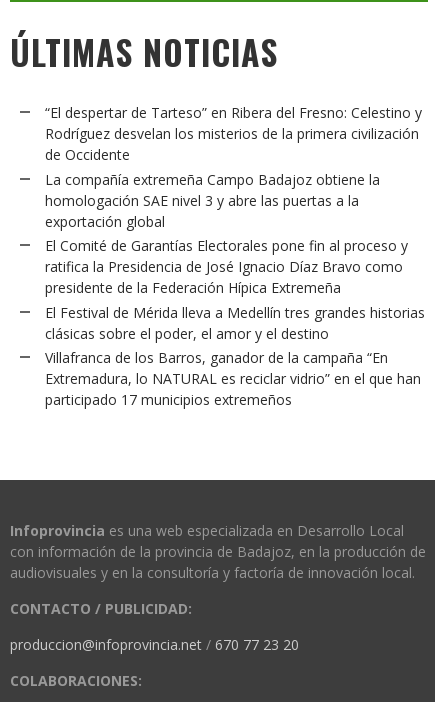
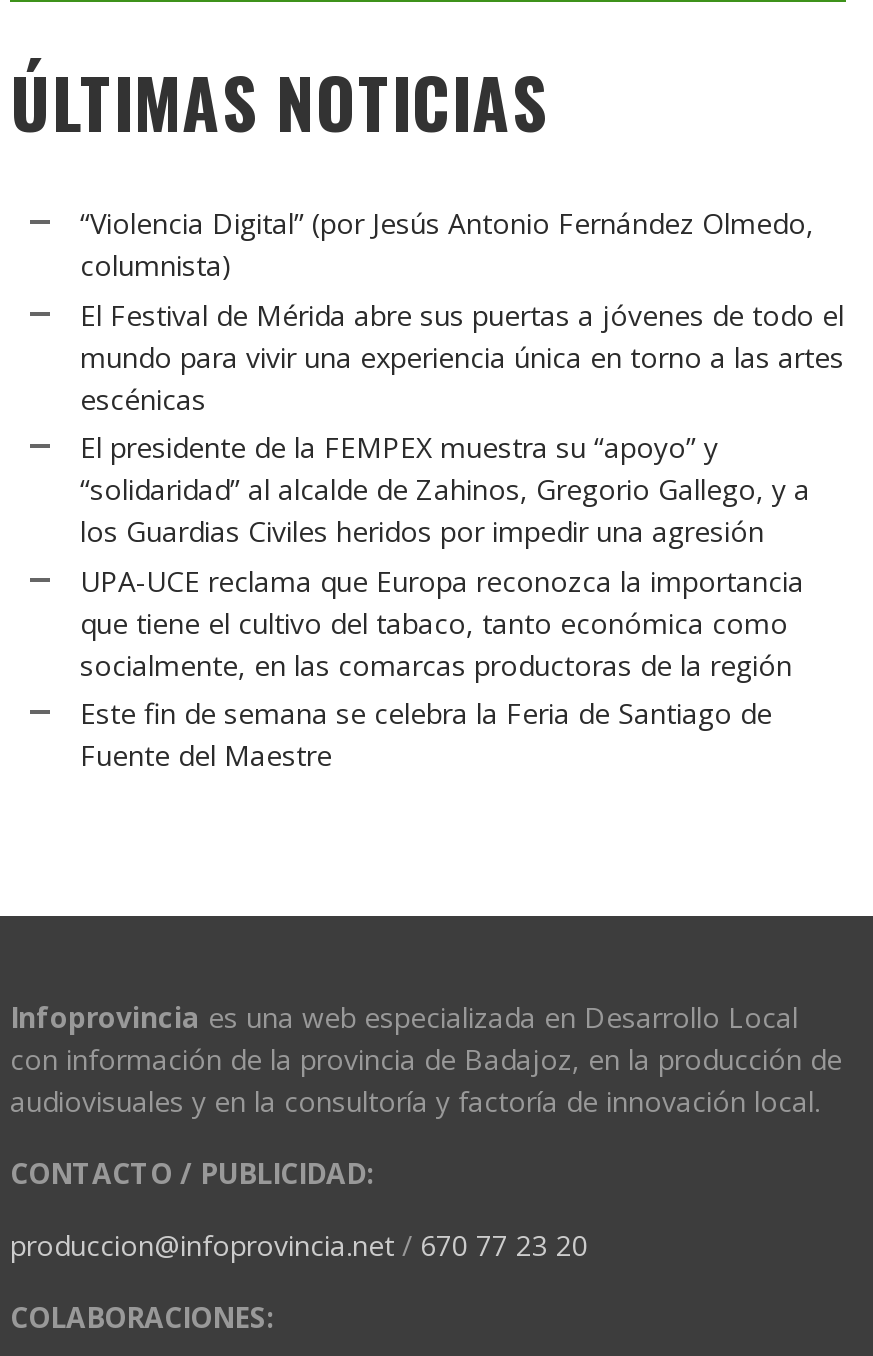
- “El despertar de Tarteso” en Ribera del Fresno: Celestino y
- Rodríguez desvelan los misterios de la primera civilización
- de Occidente
- La compañía extremeña Campo Badajoz obtiene la
- homologación SAE nivel 3 y abre las puertas a la
- exportación global
- El Comité de Garantías Electorales pone fin al proceso y
- ratifica la Presidencia de José Ignacio Díaz Bravo como
- presidente de la Federación Hípica Extremeña
- El Festival de Mérida lleva a Medellín tres grandes historias
- clásicas sobre el poder, el amor y el destino
- Villafranca de los Barros, ganador de la campaña “En
- Extremadura, lo NATURAL es reciclar vidrio” en el que han
- participado 17 municipios extremeños
+ “Violencia Digital” (por Jesús Antonio Fernández Olmedo,
+ columnista)
+ El Festival de Mérida abre sus puertas a jóvenes de todo el
+ mundo para vivir una experiencia única en torno a las artes
+ escénicas
+ El presidente de la FEMPEX muestra su “apoyo” y
+ “solidaridad” al alcalde de Zahinos, Gregorio Gallego, y a
+ los Guardias Civiles heridos por impedir una agresión
+ UPA-UCE reclama que Europa reconozca la importancia
+ que tiene el cultivo del tabaco, tanto económica como
+ socialmente, en las comarcas productoras de la región
+ Este fin de semana se celebra la Feria de Santiago de
+ Fuente del Maestre
